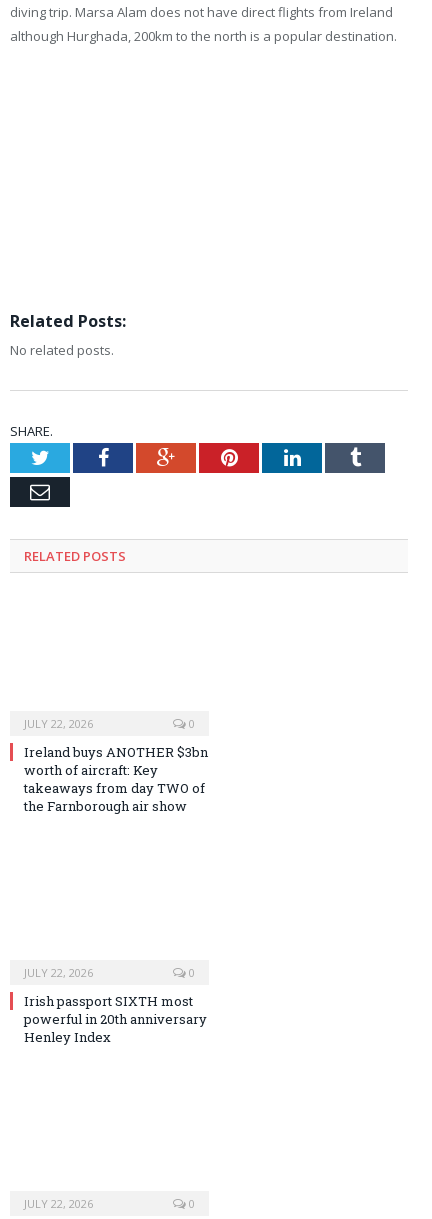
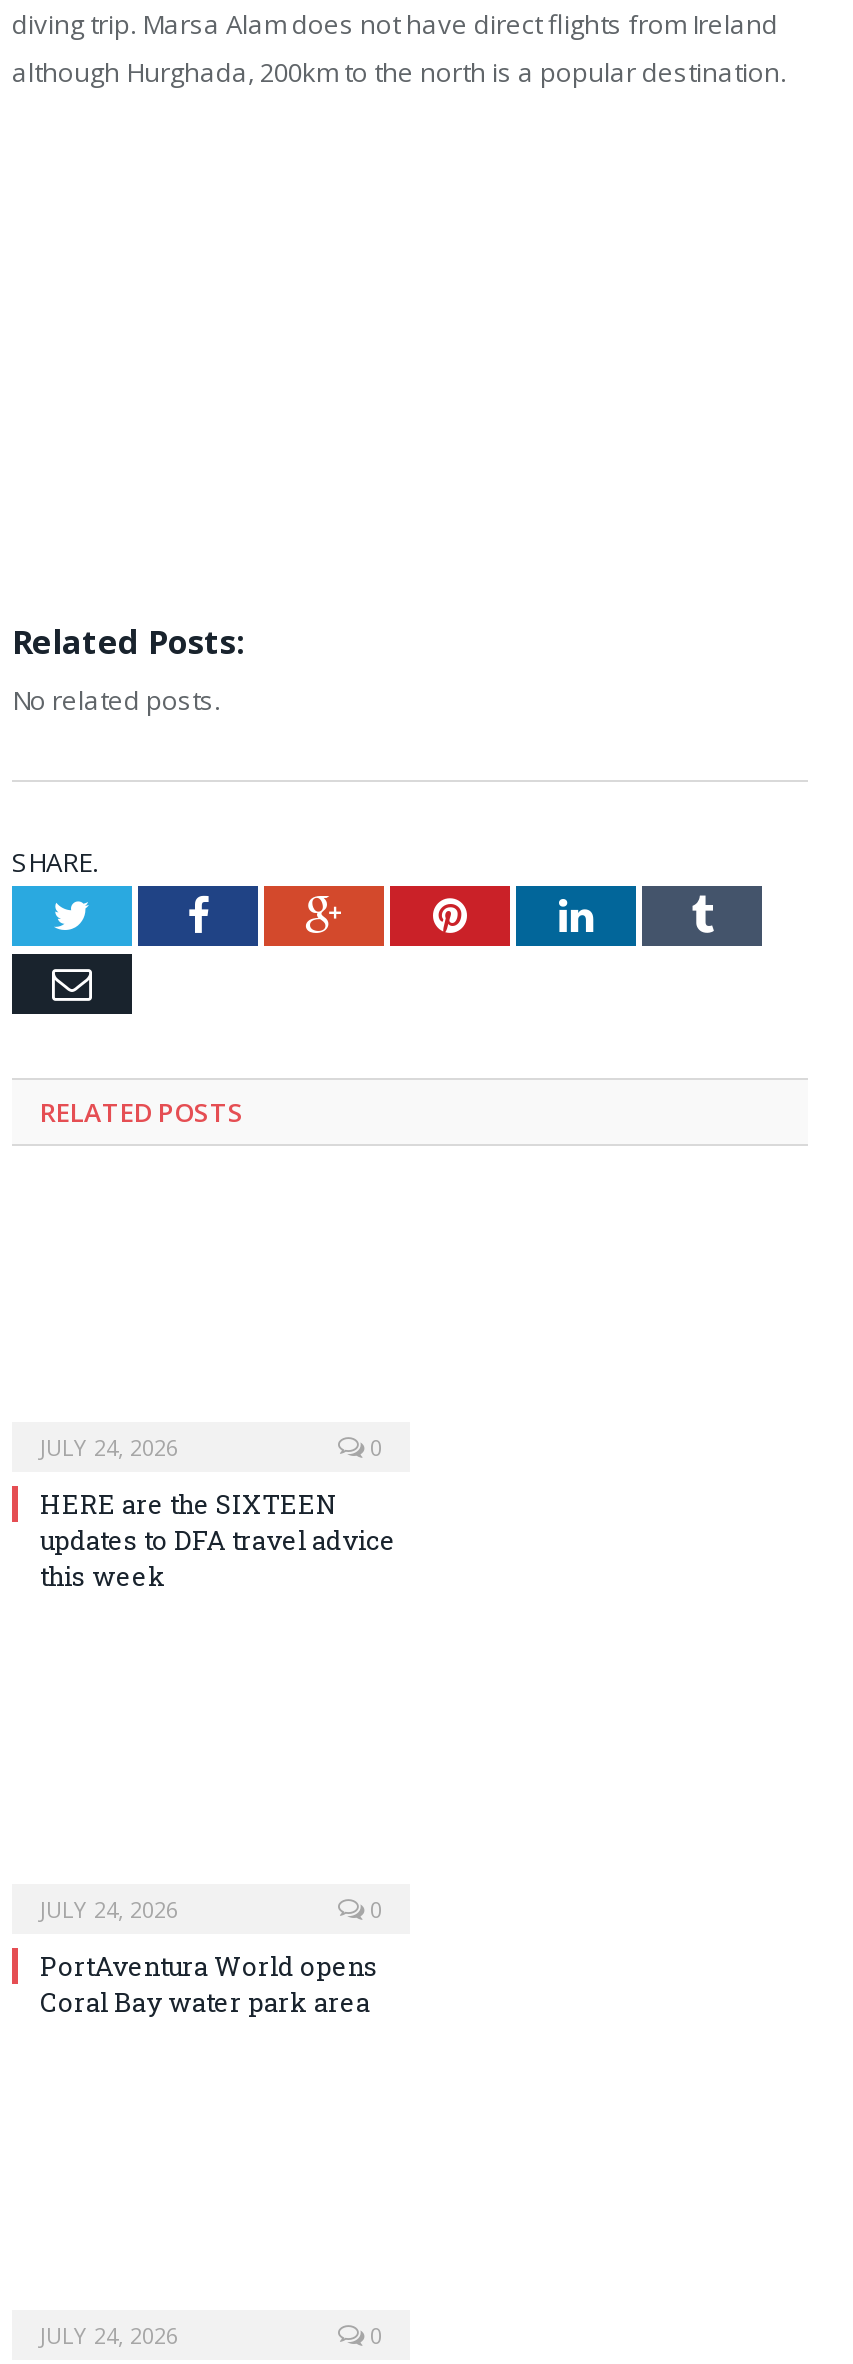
- JULY 22, 2026
+ JULY 24, 2026

- Ireland buys ANOTHER $3bn
- worth of aircraft: Key
- takeaways from day TWO of
- the Farnborough air show
+ HERE are the SIXTEEN
+ updates to DFA travel advice
+ this week

- JULY 22, 2026
+ JULY 24, 2026

- Irish passport SIXTH most
- powerful in 20th anniversary
- Henley Index
+ PortAventura World opens
+ Coral Bay water park area

- JULY 22, 2026
+ JULY 24, 2026
